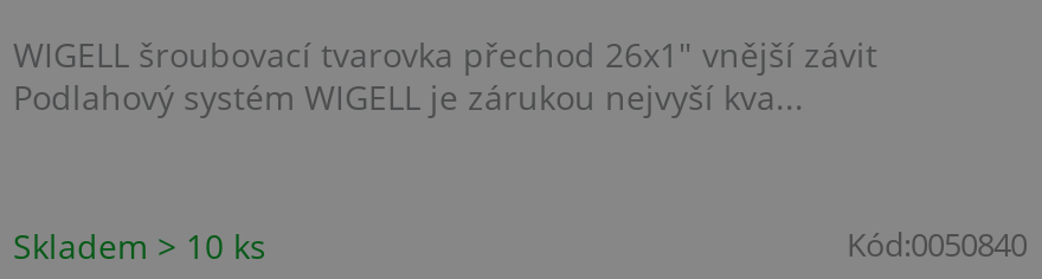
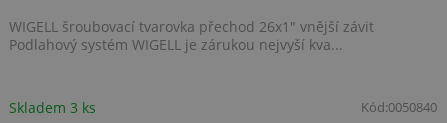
- Skladem > 10 ks
+ Skladem 3 ks
